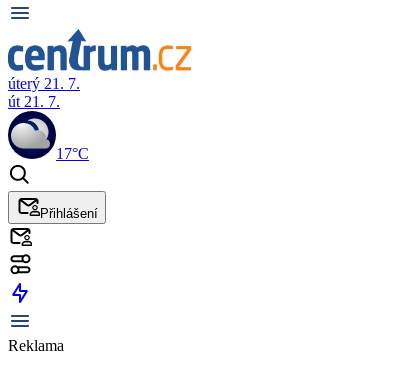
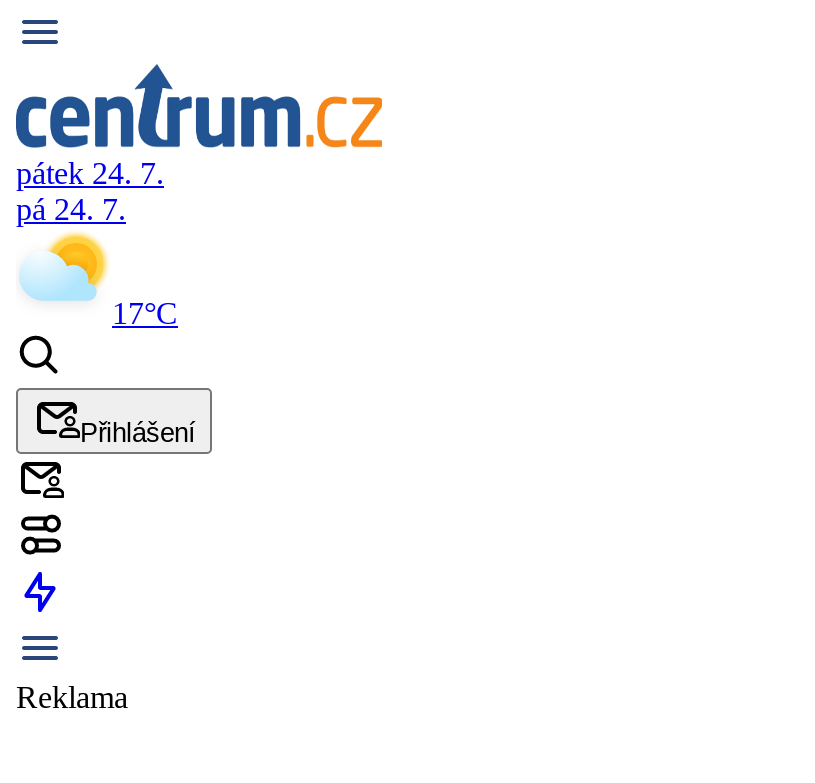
- úterý 21. 7.
- út 21. 7.
+ pátek 24. 7.
+ pá 24. 7.

- [image]
+ [image]
